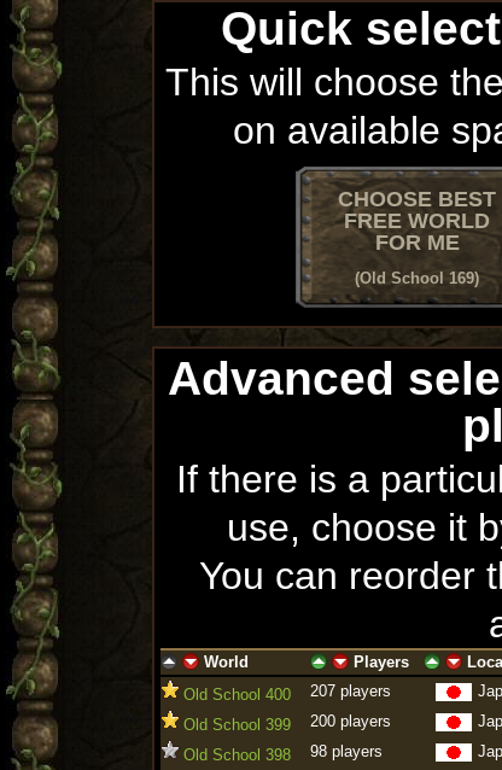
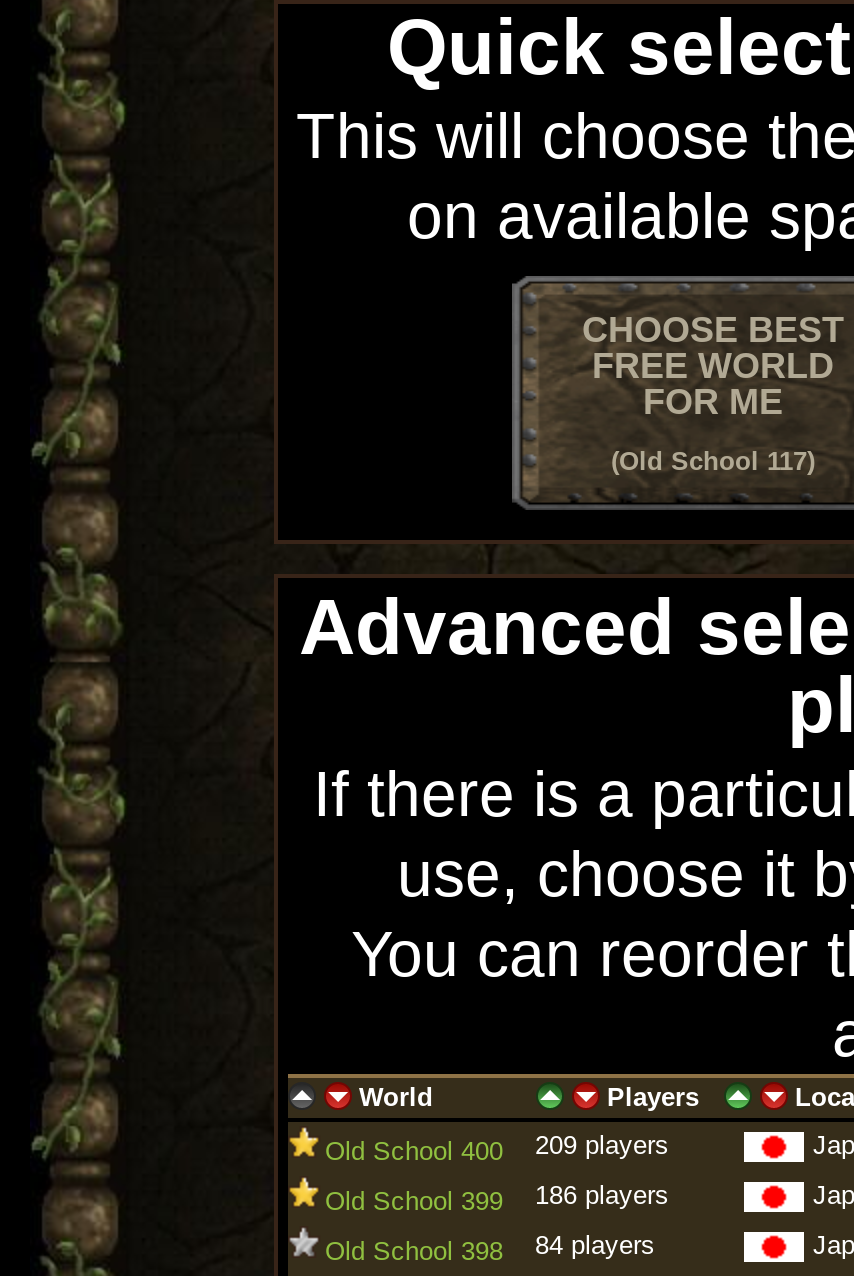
- (Old School 169)
+ (Old School 117)

- Old School 400 207 players
+ Old School 400 209 players

- Old School 399 200 players
+ Old School 399 186 players

- Old School 398 98 players
+ Old School 398 84 players
